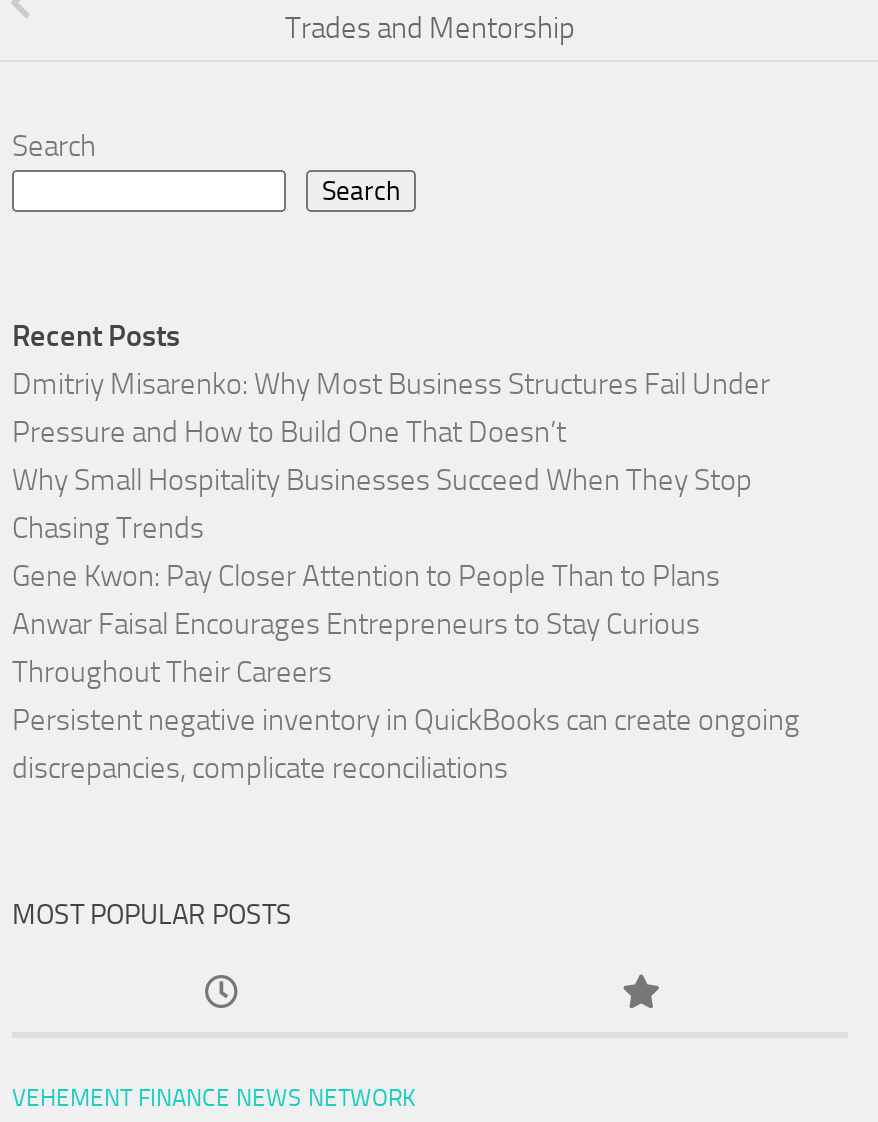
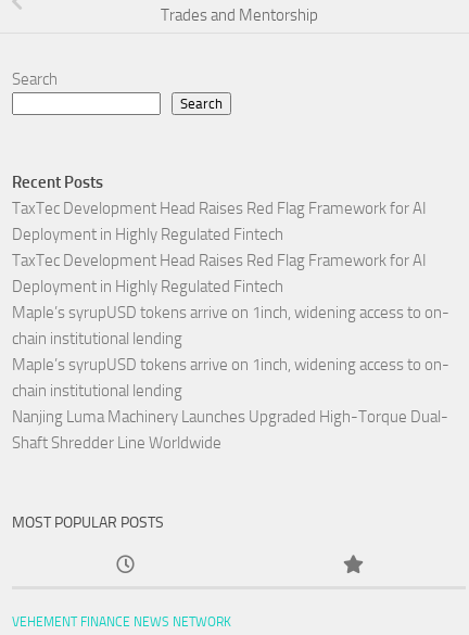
- Dmitriy Misarenko: Why Most Business Structures Fail Under
- Pressure and How to Build One That Doesn’t
- Why Small Hospitality Businesses Succeed When They Stop
- Chasing Trends
- Gene Kwon: Pay Closer Attention to People Than to Plans
- Anwar Faisal Encourages Entrepreneurs to Stay Curious
- Throughout Their Careers
- Persistent negative inventory in QuickBooks can create ongoing
- discrepancies, complicate reconciliations
+ TaxTec Development Head Raises Red Flag Framework for AI
+ Deployment in Highly Regulated Fintech
+ TaxTec Development Head Raises Red Flag Framework for AI
+ Deployment in Highly Regulated Fintech
+ Maple’s syrupUSD tokens arrive on 1inch, widening access to on-
+ chain institutional lending
+ Maple’s syrupUSD tokens arrive on 1inch, widening access to on-
+ chain institutional lending
+ Nanjing Luma Machinery Launches Upgraded High-Torque Dual-
+ Shaft Shredder Line Worldwide
